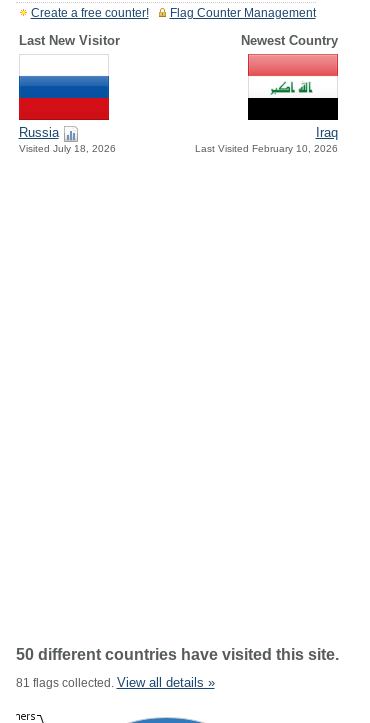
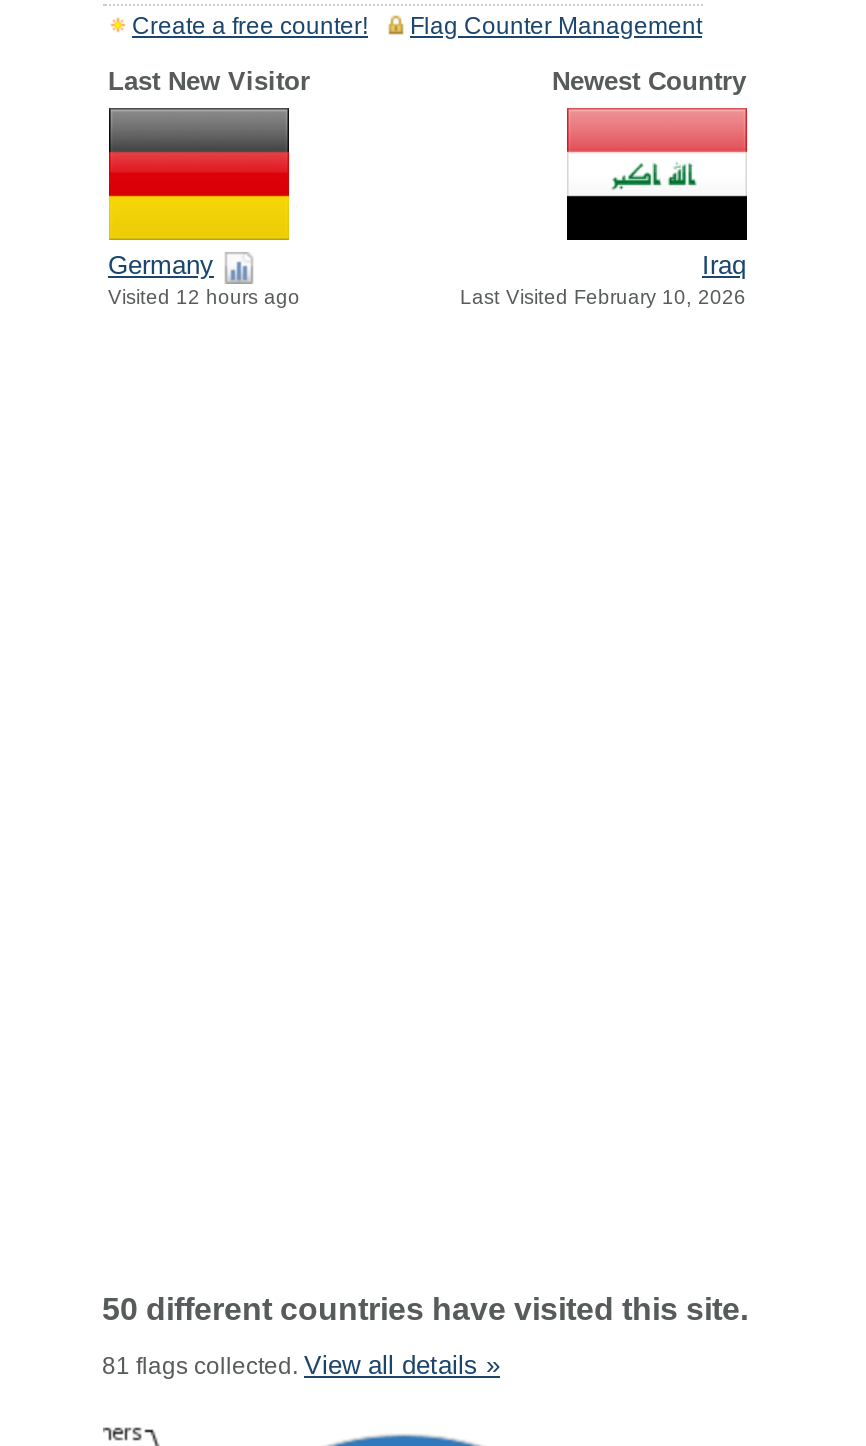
- [image]
- Russia
- Visited July 18, 2026
+ [image]
+ Germany
+ Visited 12 hours ago
